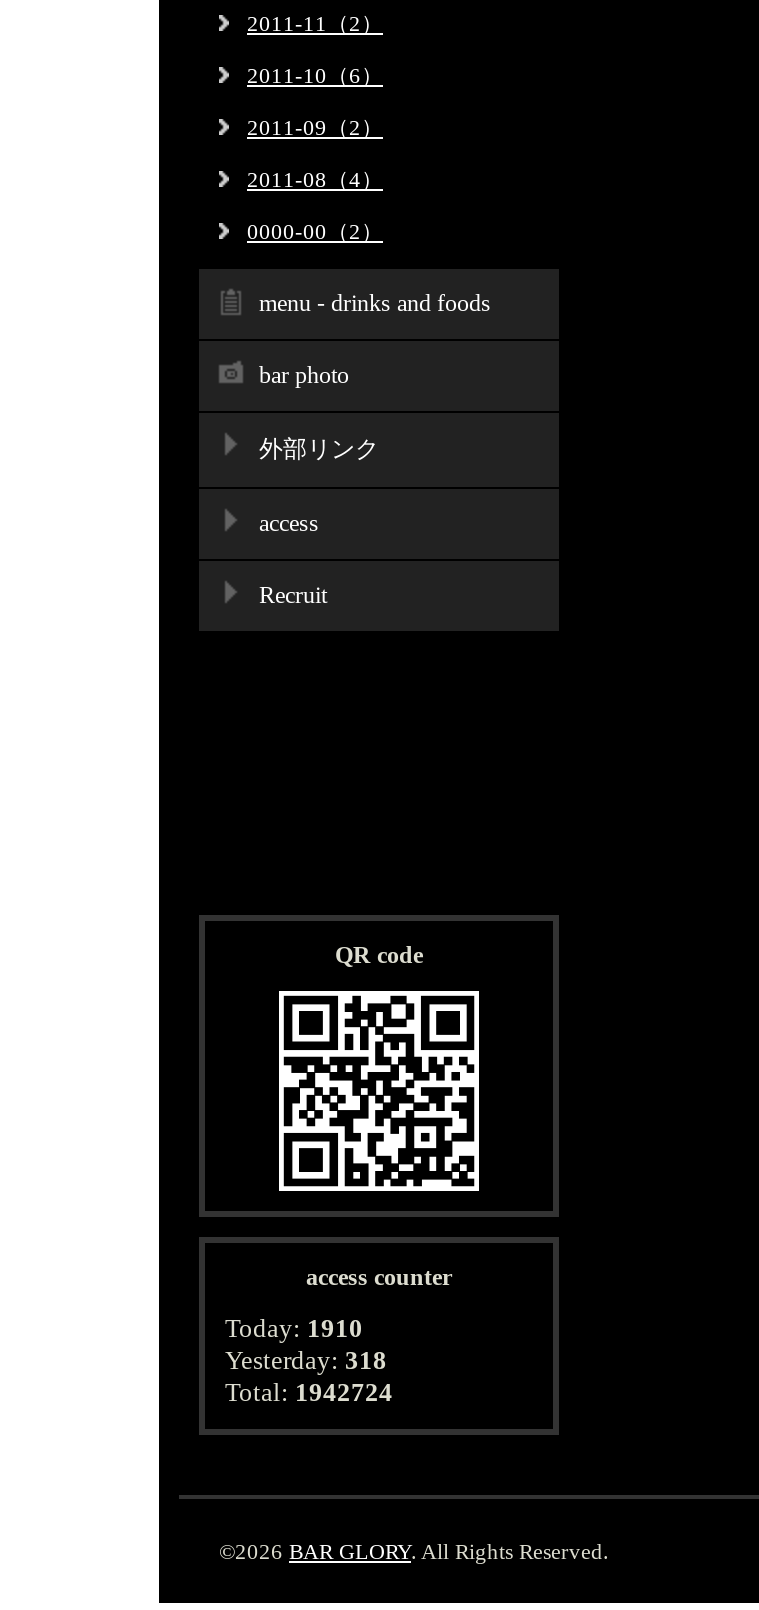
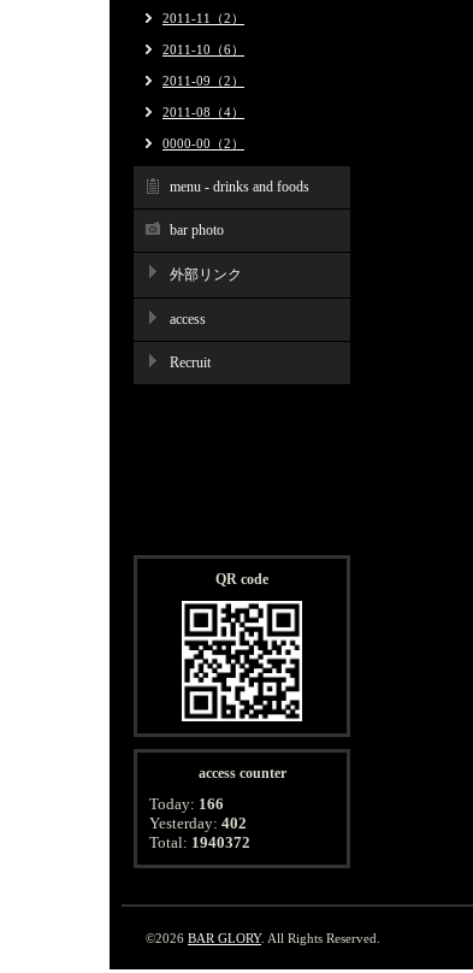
- Today: 1910
+ Today: 166

- Yesterday: 318
+ Yesterday: 402

- Total: 1942724
+ Total: 1940372
